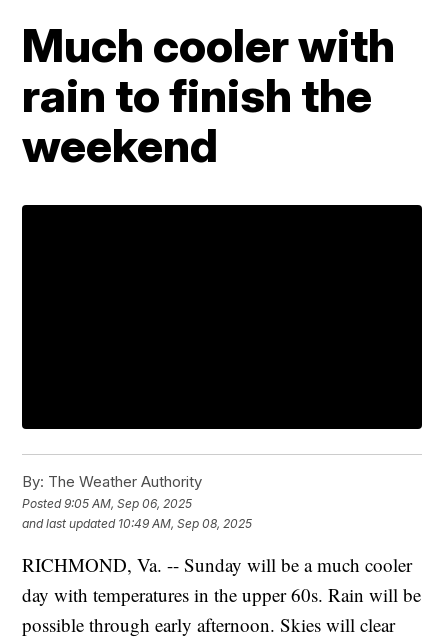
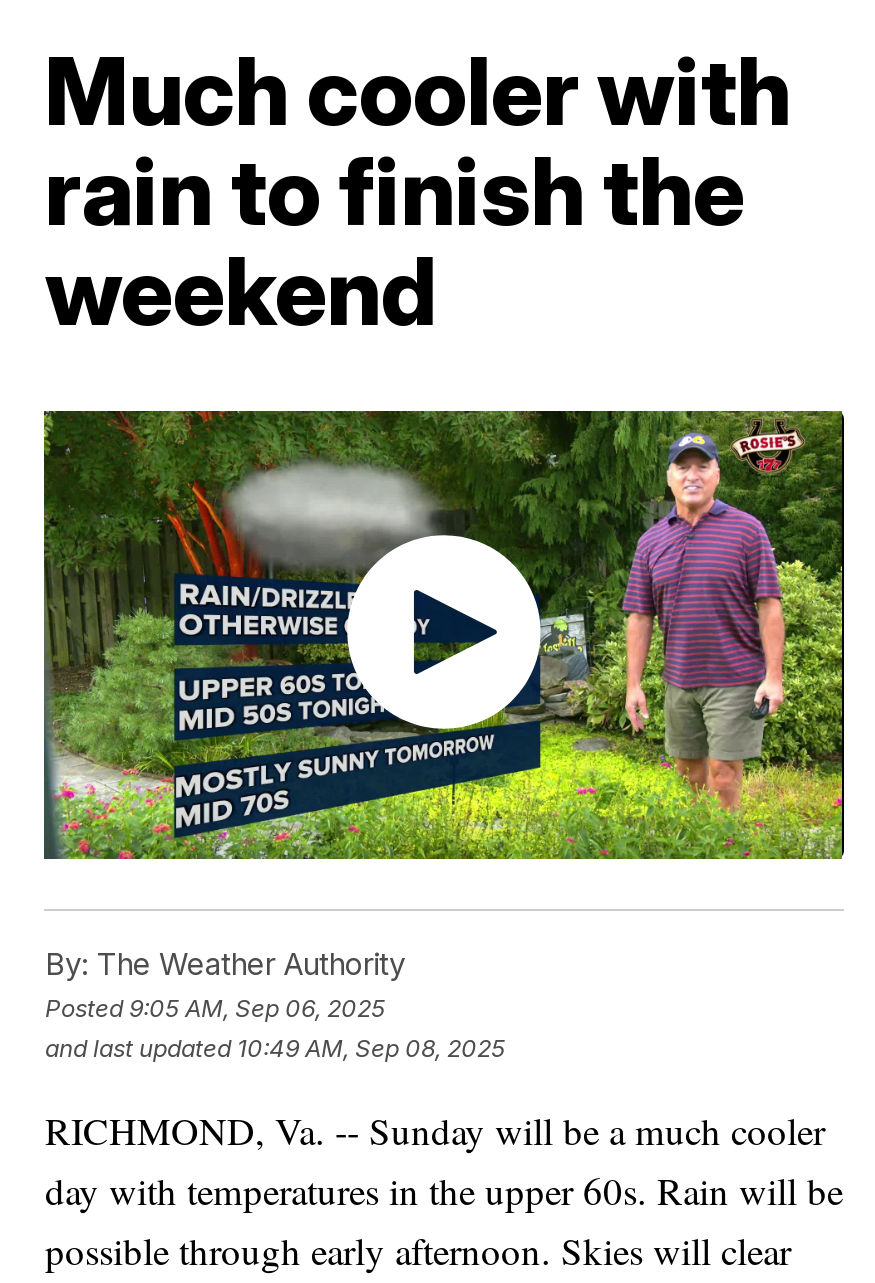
+ [image]
